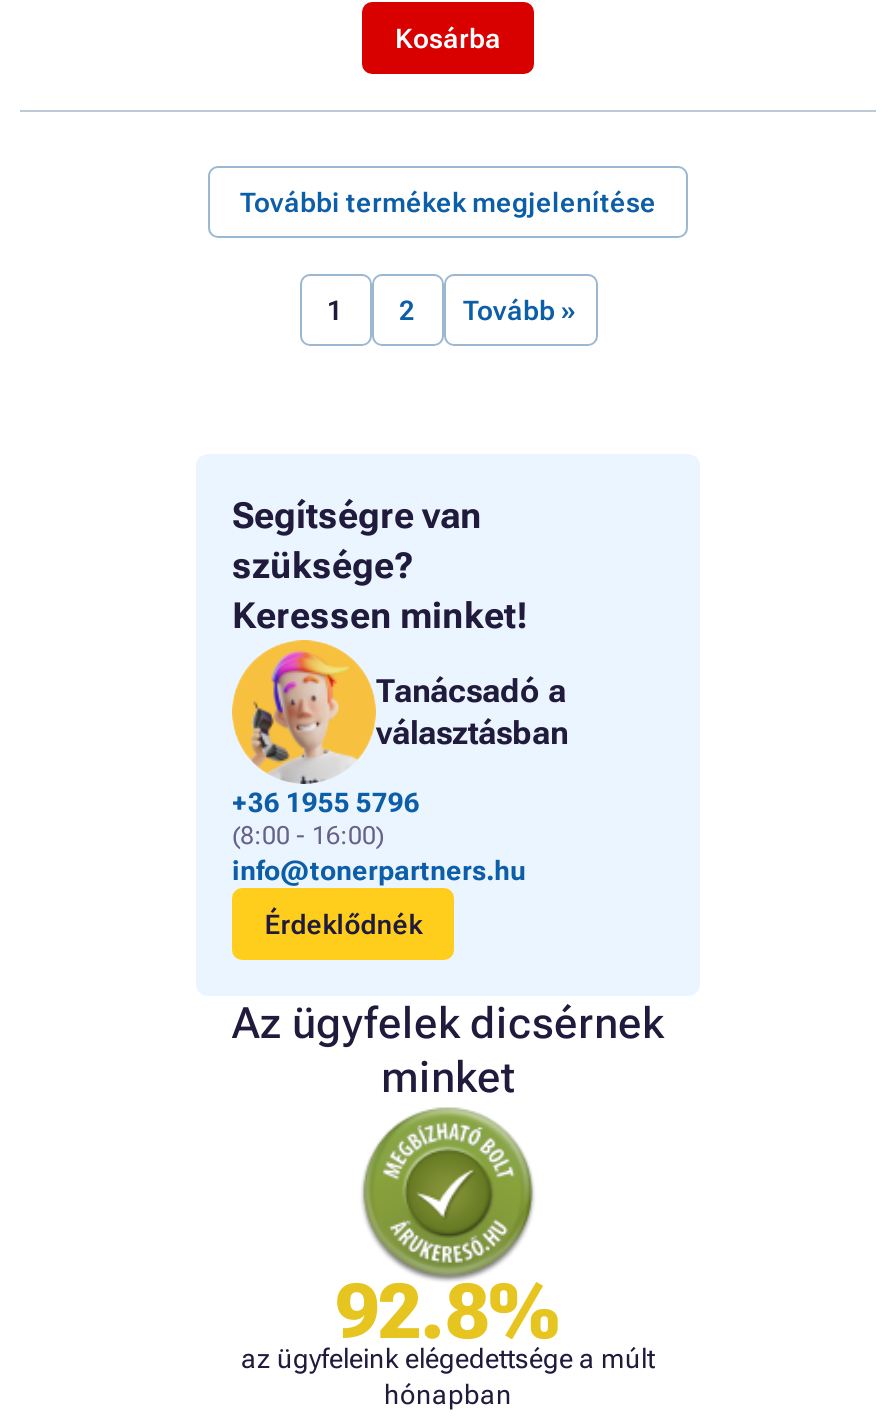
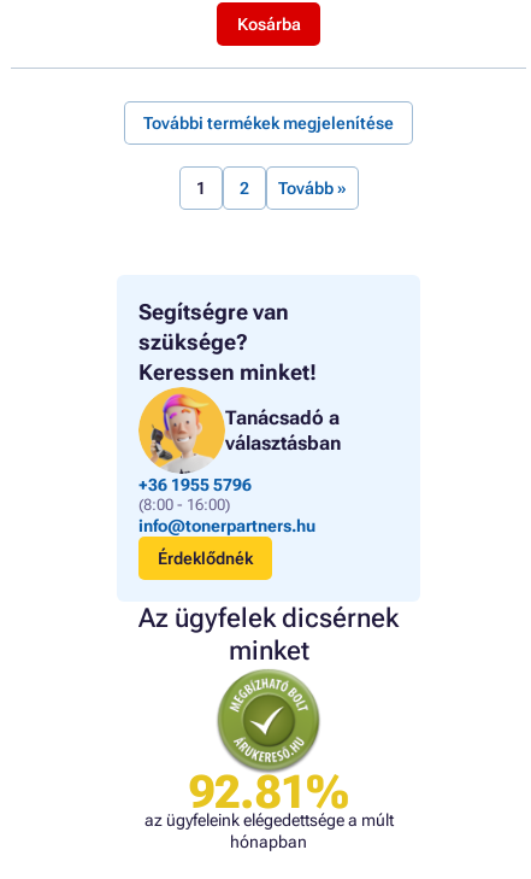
- 92.8%
+ 92.81%
